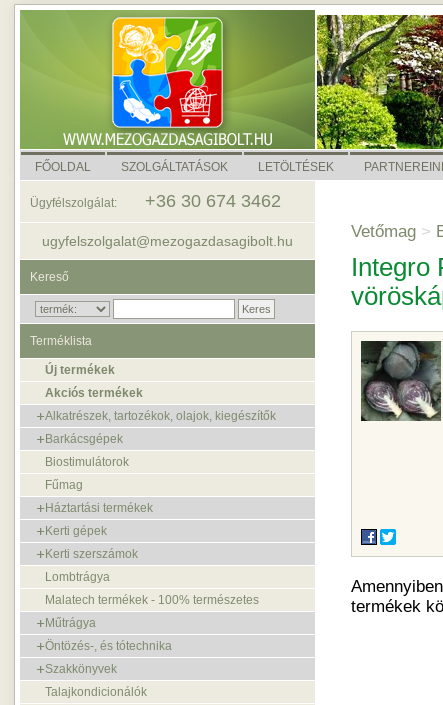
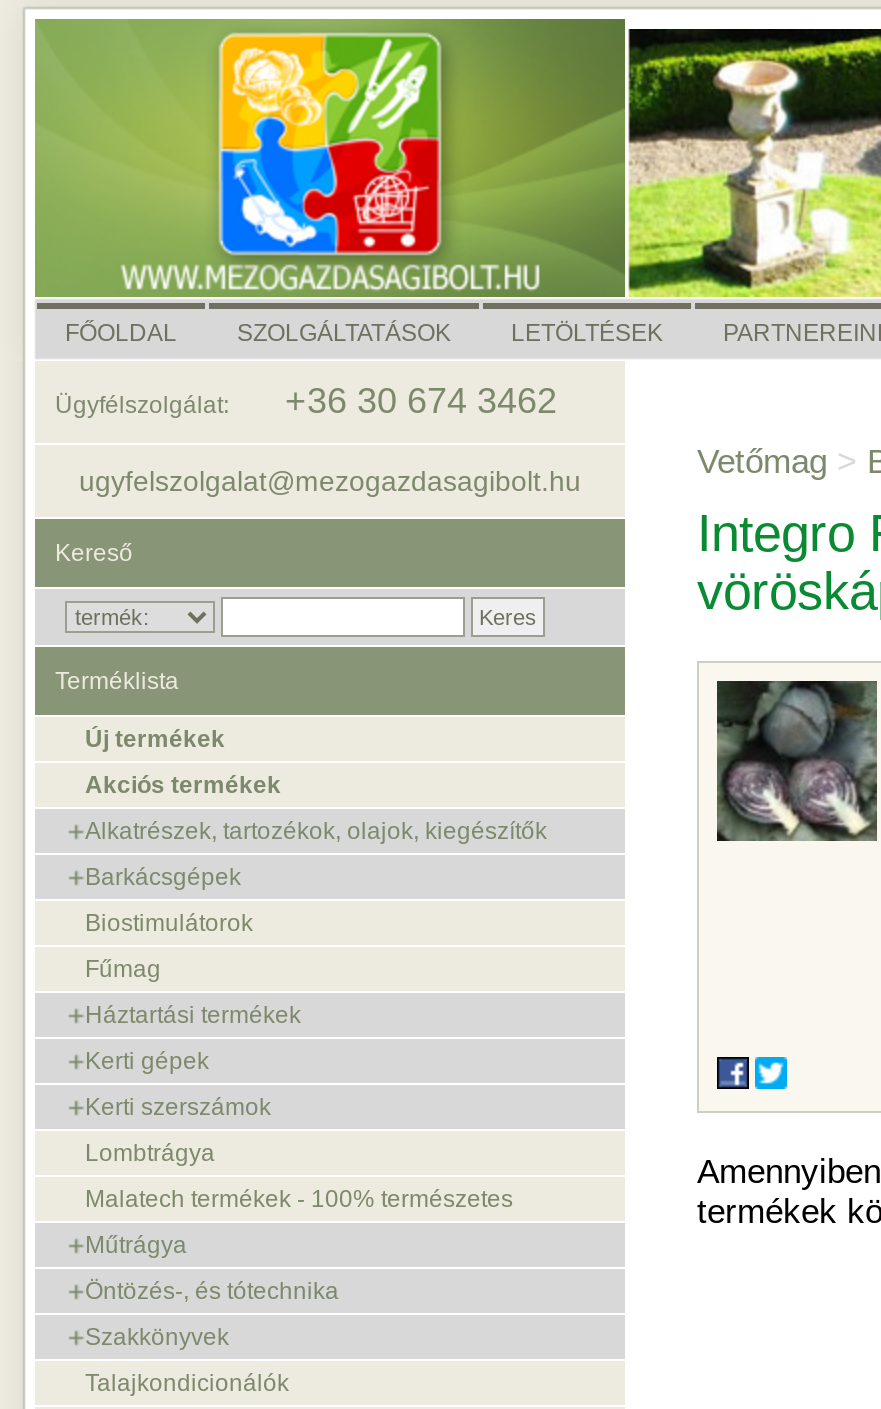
- [image]
+ [image]
